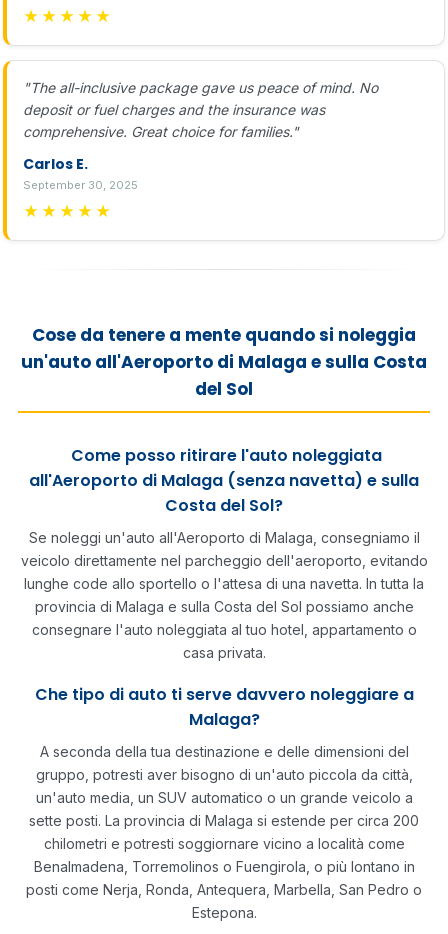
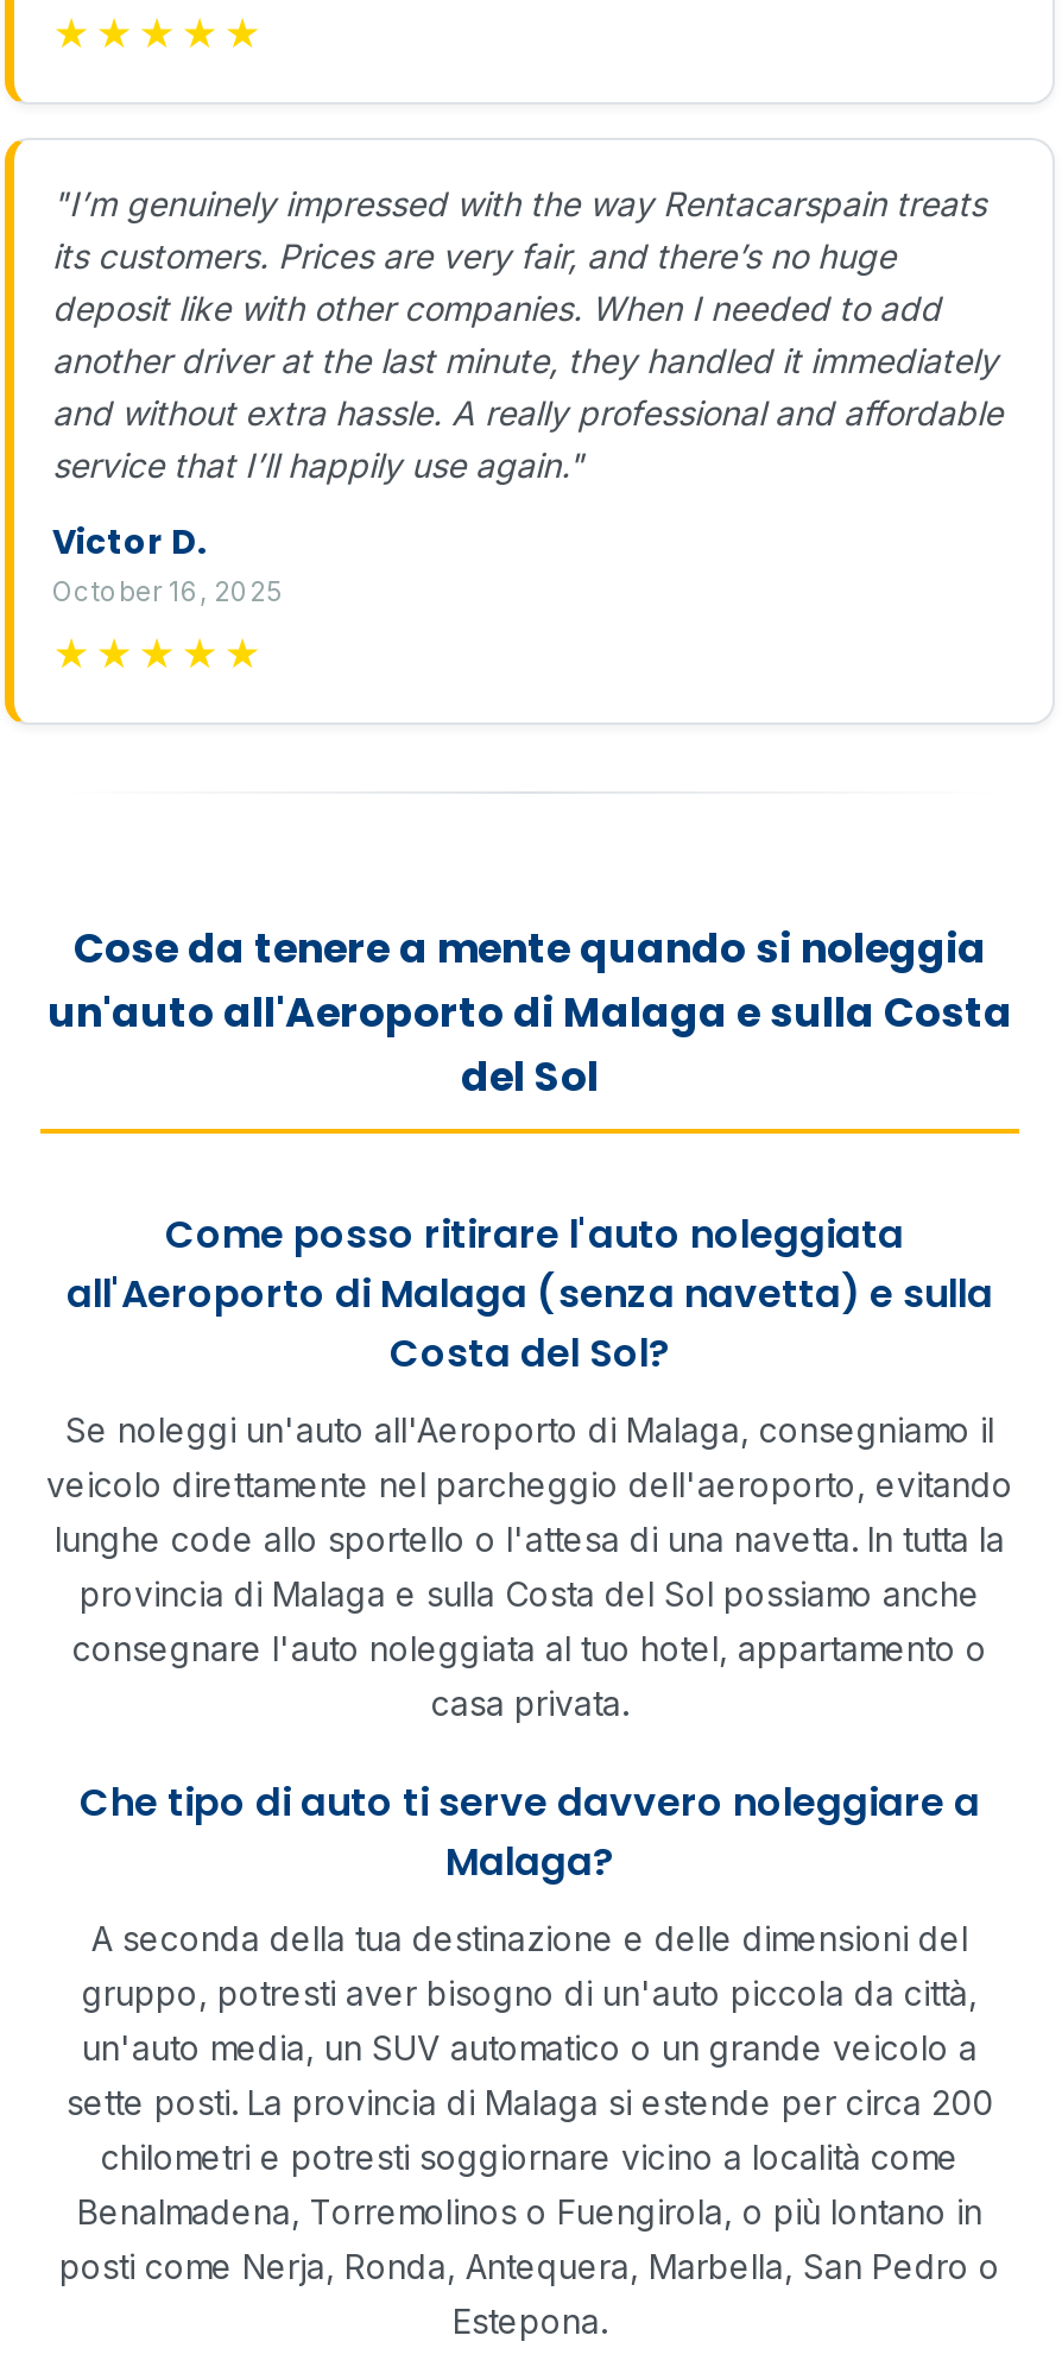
- "The all-inclusive package gave us peace of mind. No
- deposit or fuel charges and the insurance was
- comprehensive. Great choice for families."
+ "I’m genuinely impressed with the way Rentacarspain treats
+ its customers. Prices are very fair, and there’s no huge
+ deposit like with other companies. When I needed to add
+ another driver at the last minute, they handled it immediately
+ and without extra hassle. A really professional and affordable
+ service that I’ll happily use again."

- Carlos E.
- September 30, 2025
+ Victor D.
+ October 16, 2025
